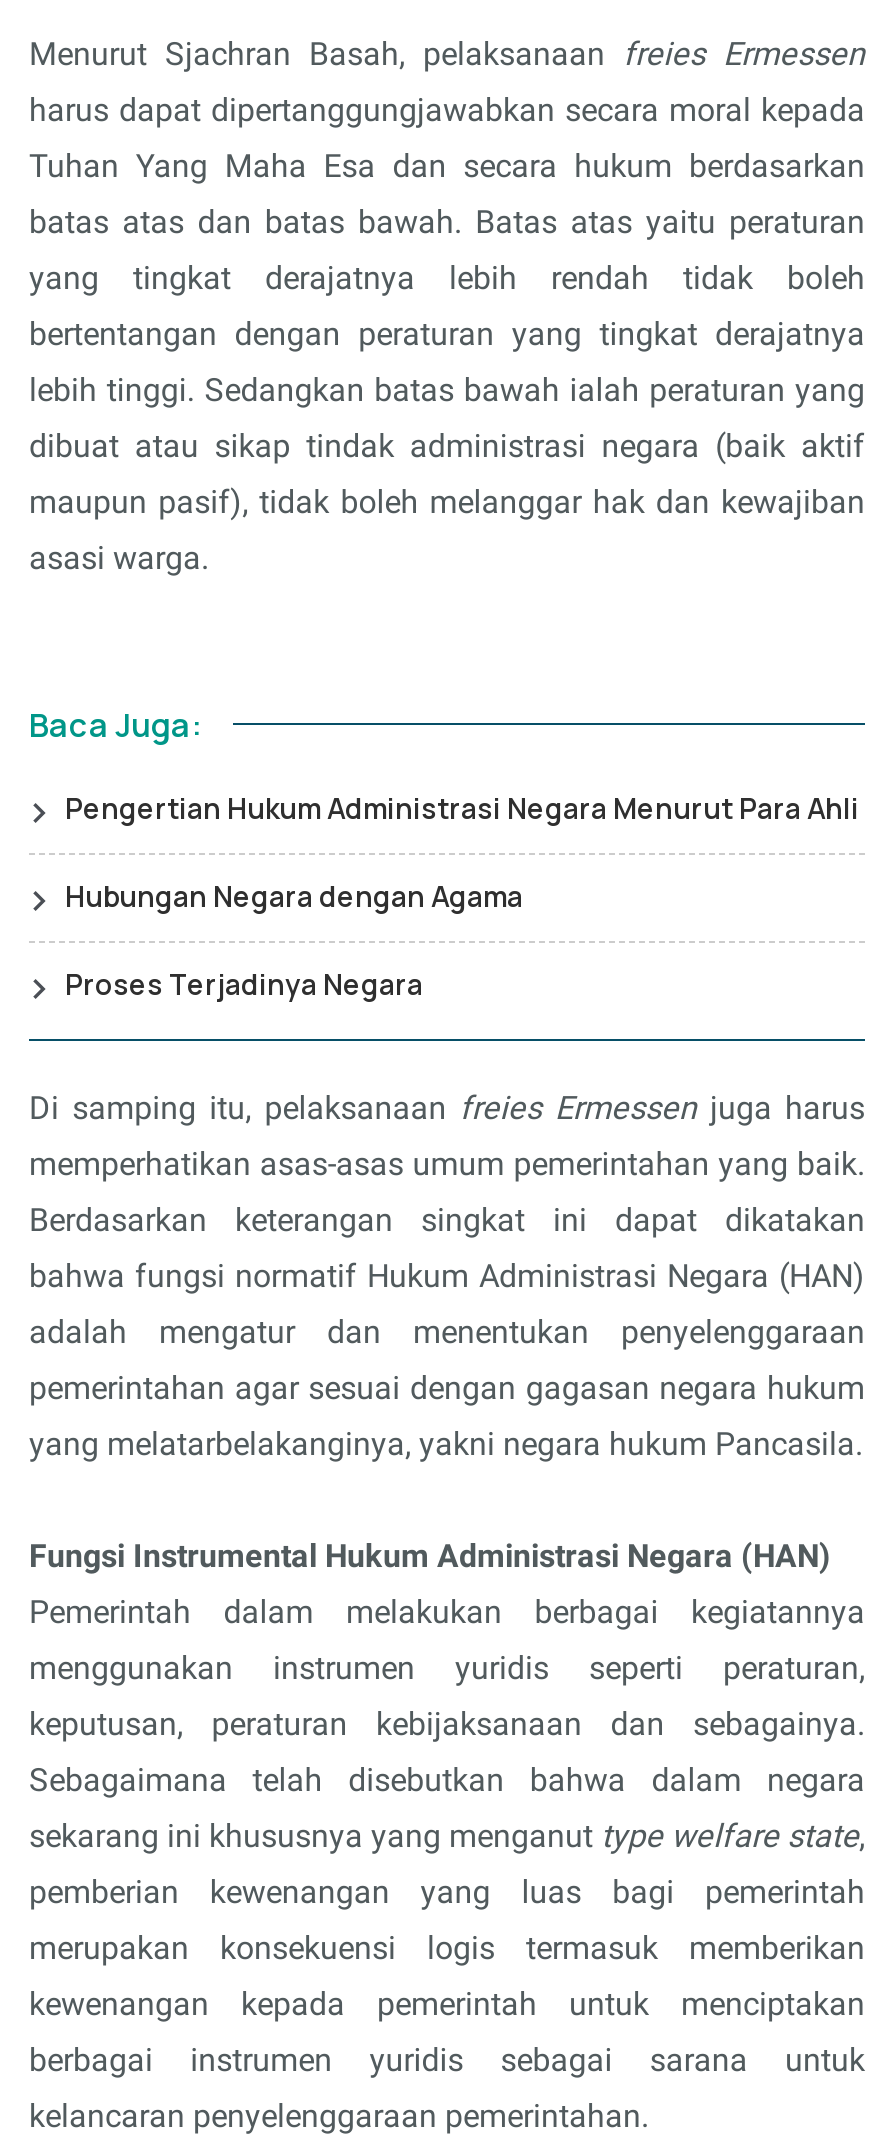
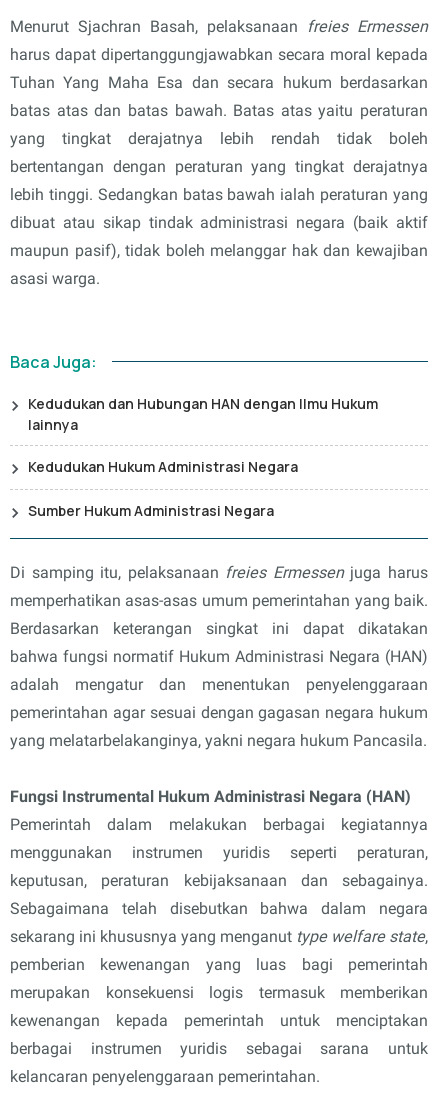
- Pengertian Hukum Administrasi Negara Menurut Para Ahli
+ Kedudukan dan Hubungan HAN dengan Ilmu Hukum
+ lainnya

- Hubungan Negara dengan Agama
+ Kedudukan Hukum Administrasi Negara

- Proses Terjadinya Negara
+ Sumber Hukum Administrasi Negara
